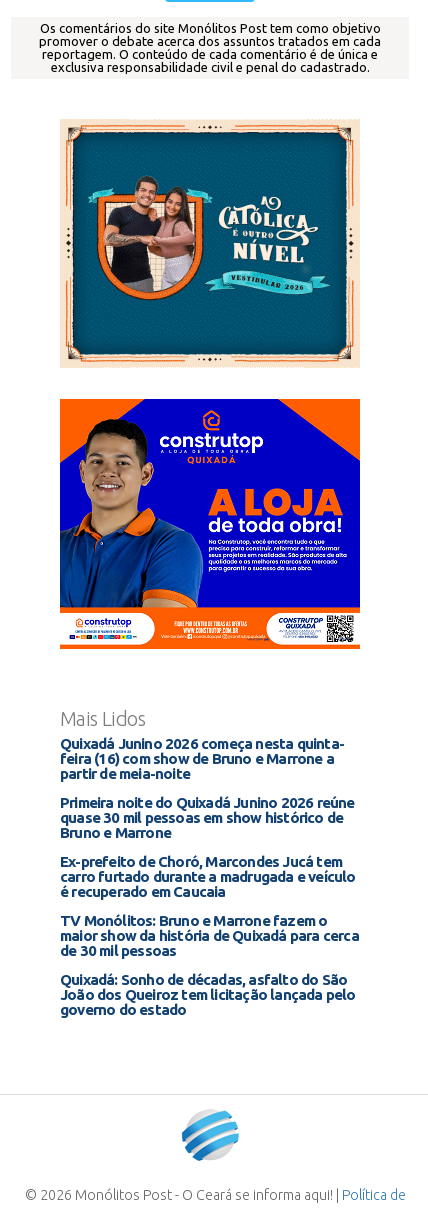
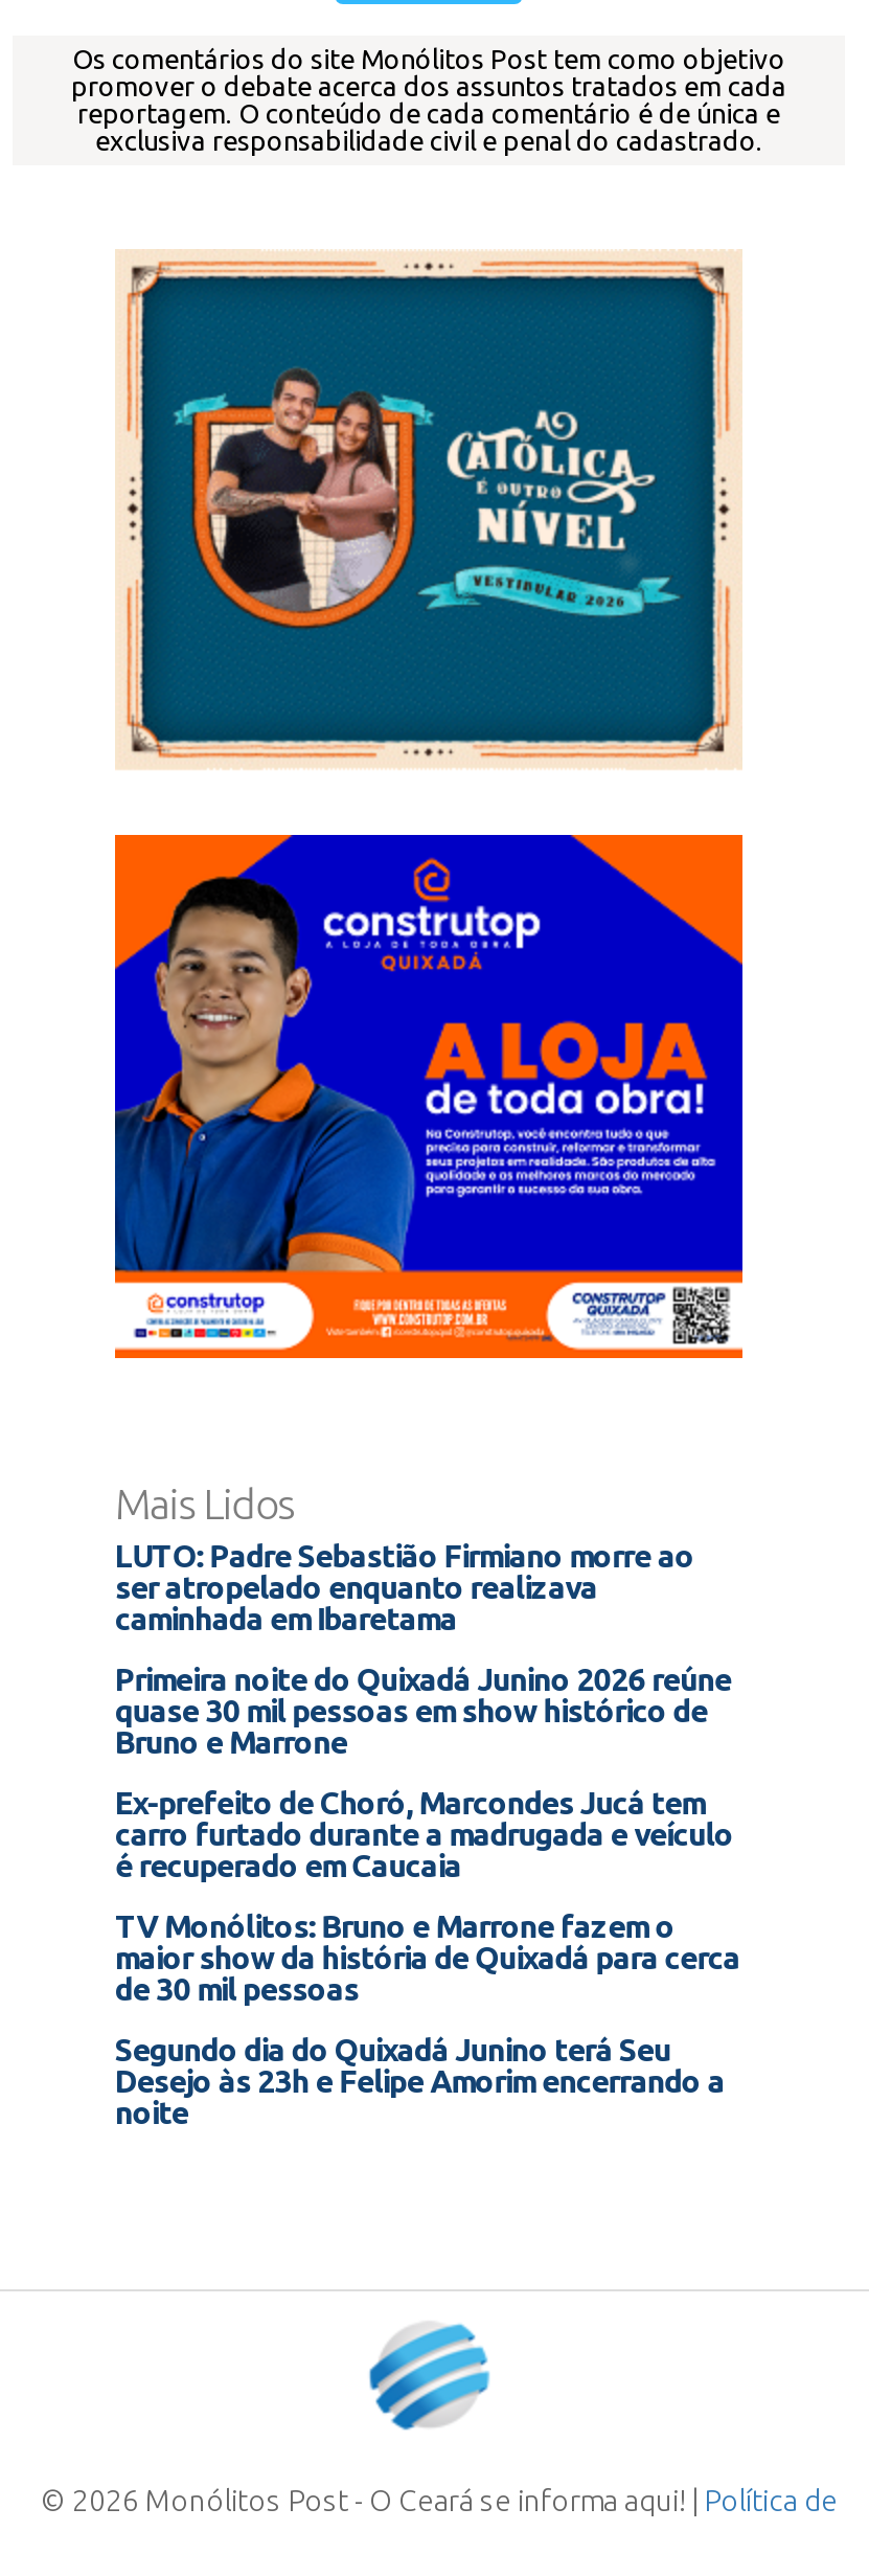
- Quixadá Junino 2026 começa nesta quinta-
- feira (16) com show de Bruno e Marrone a
- partir de meia-noite
+ LUTO: Padre Sebastião Firmiano morre ao
+ ser atropelado enquanto realizava
+ caminhada em Ibaretama

- Quixadá: Sonho de décadas, asfalto do São
- João dos Queiroz tem licitação lançada pelo
- governo do estado
+ Segundo dia do Quixadá Junino terá Seu
+ Desejo às 23h e Felipe Amorim encerrando a
+ noite
